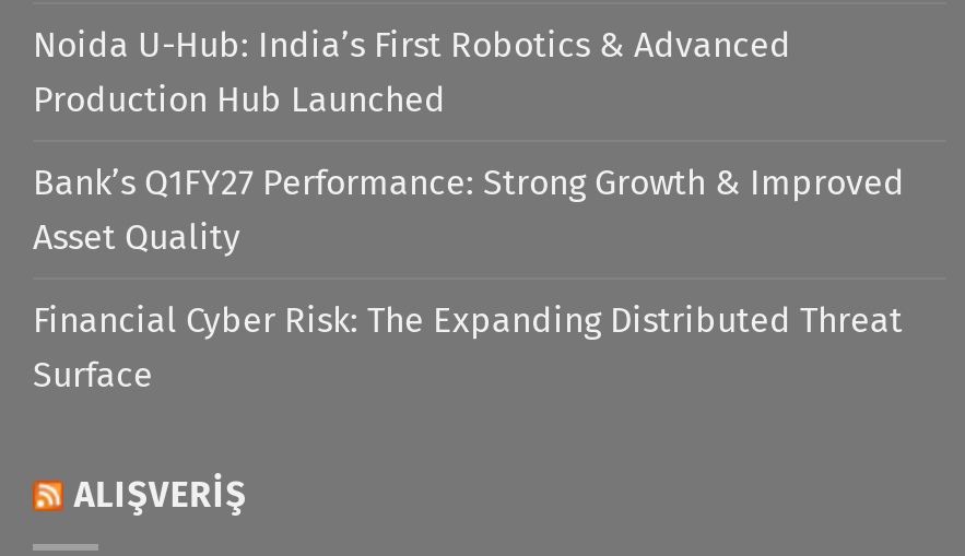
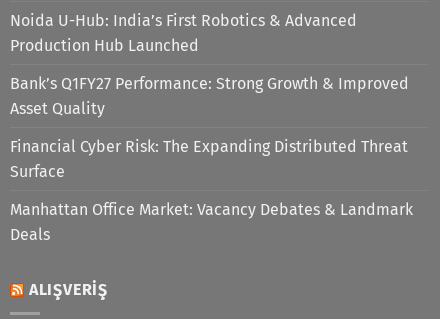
+ Manhattan Office Market: Vacancy Debates & Landmark
+ Deals
